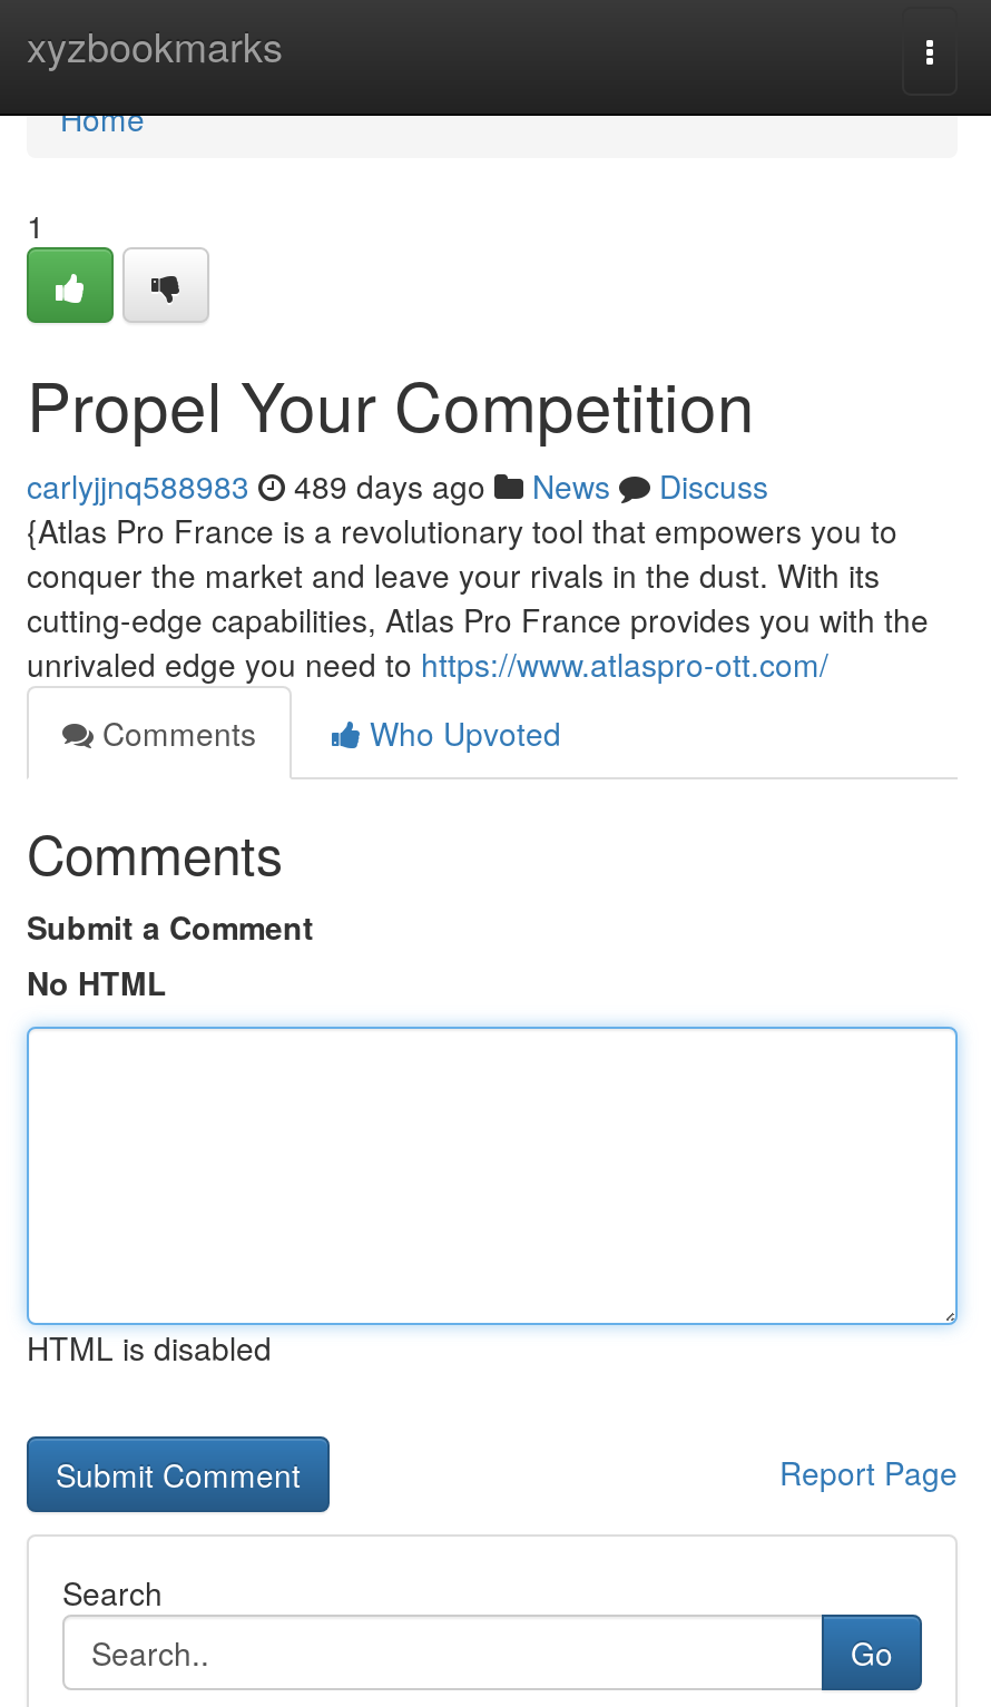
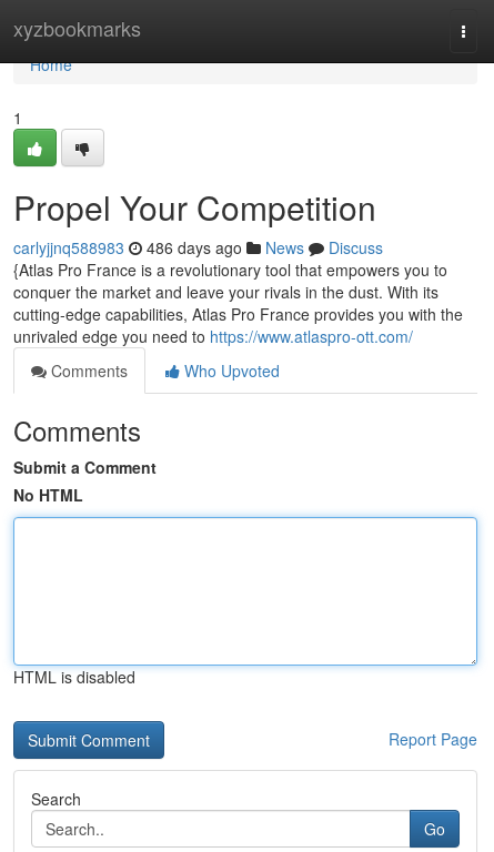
- carlyjjnq588983 489 days ago News Discuss
+ carlyjjnq588983 486 days ago News Discuss
